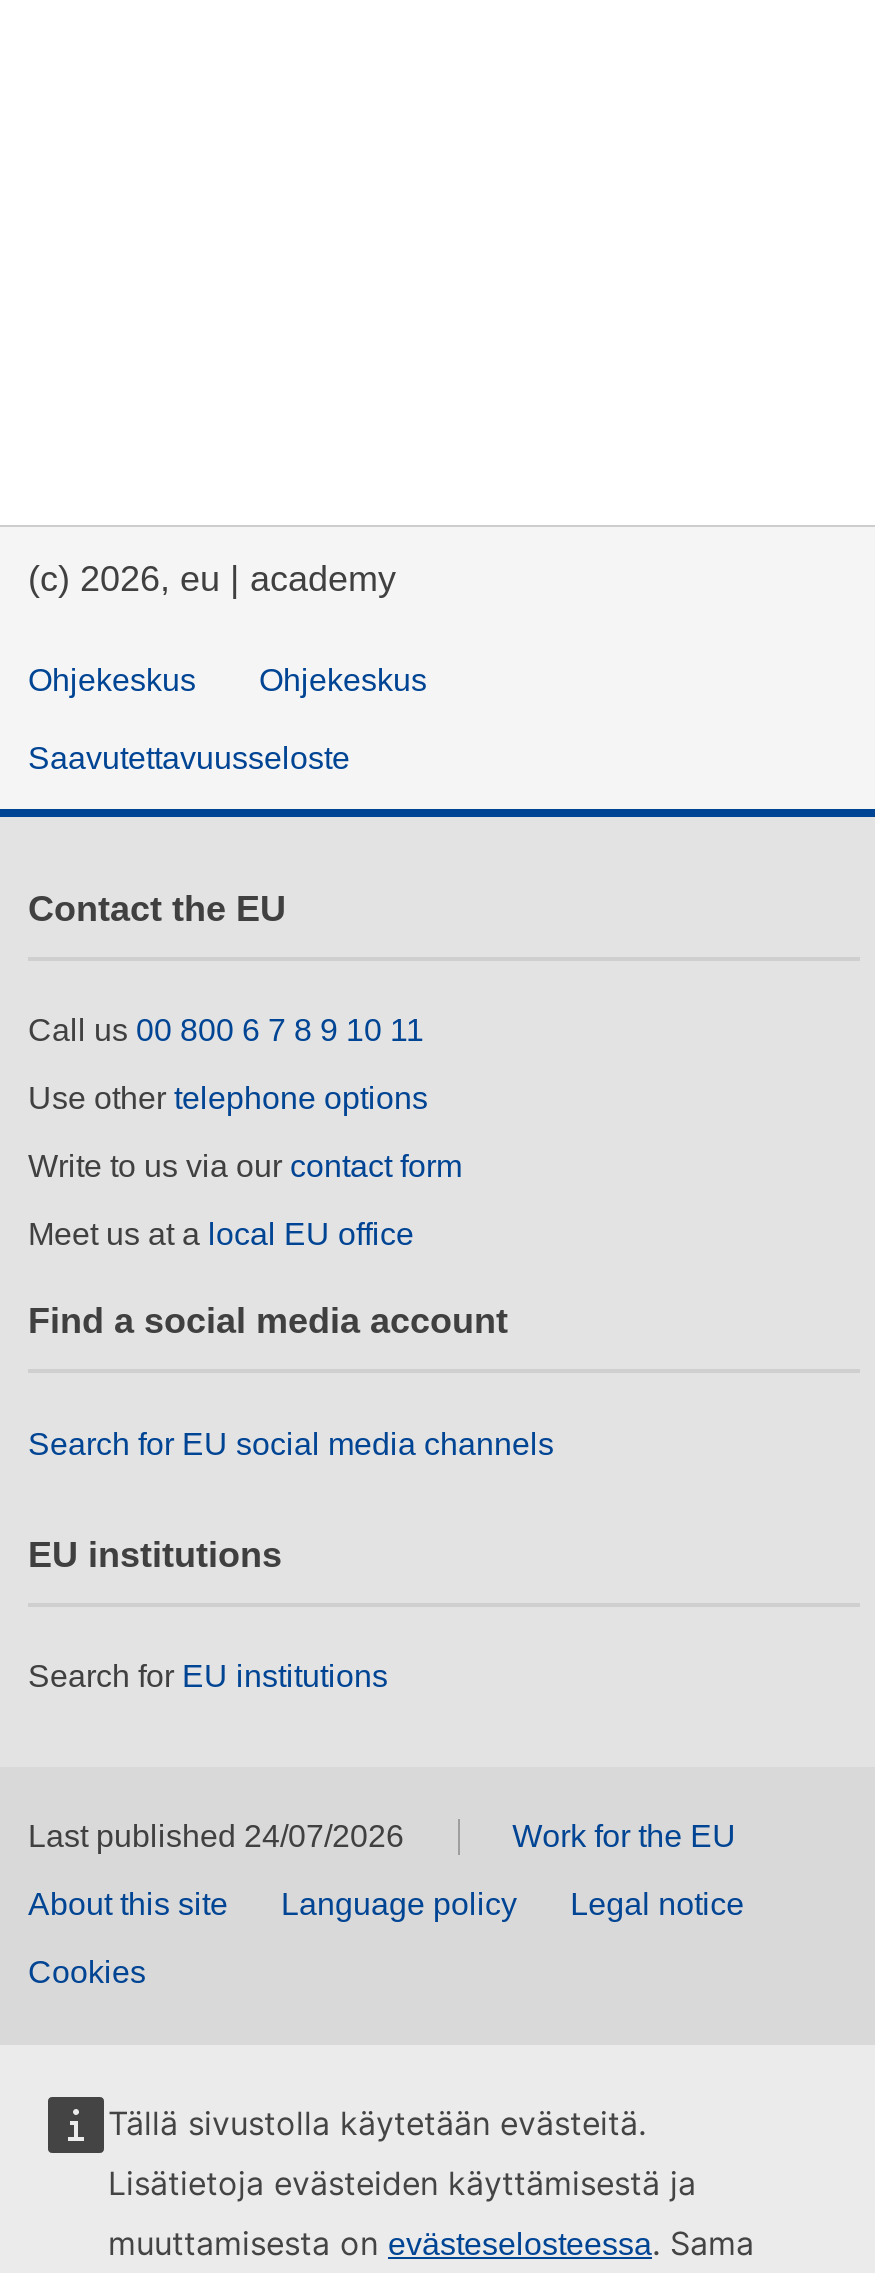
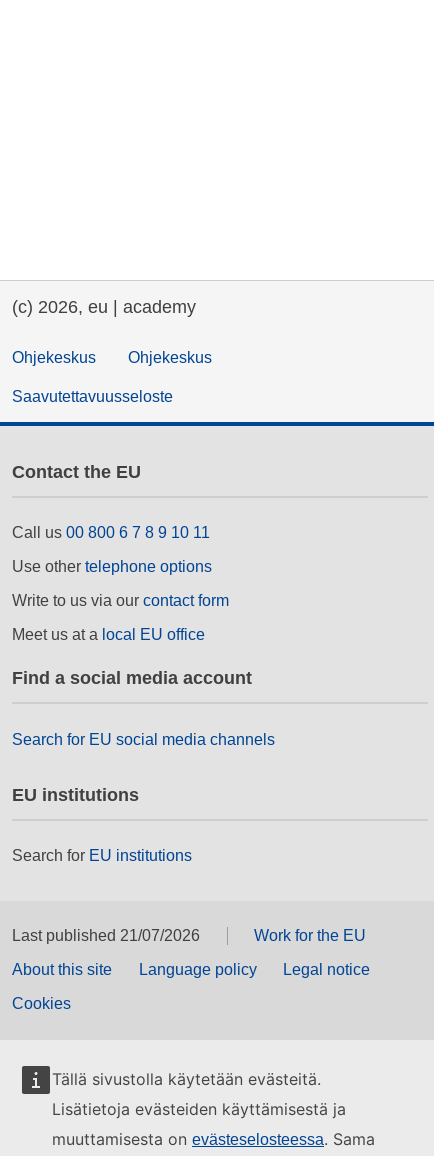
- Last published 24/07/2026
+ Last published 21/07/2026
